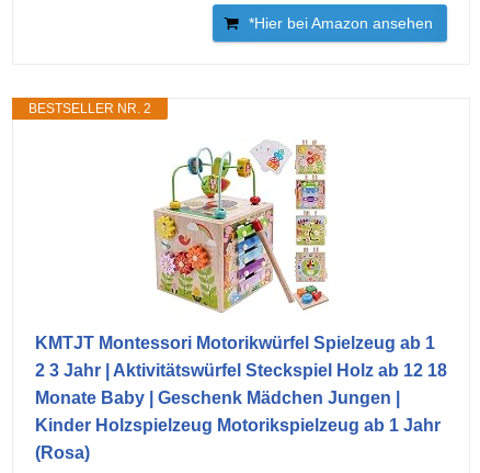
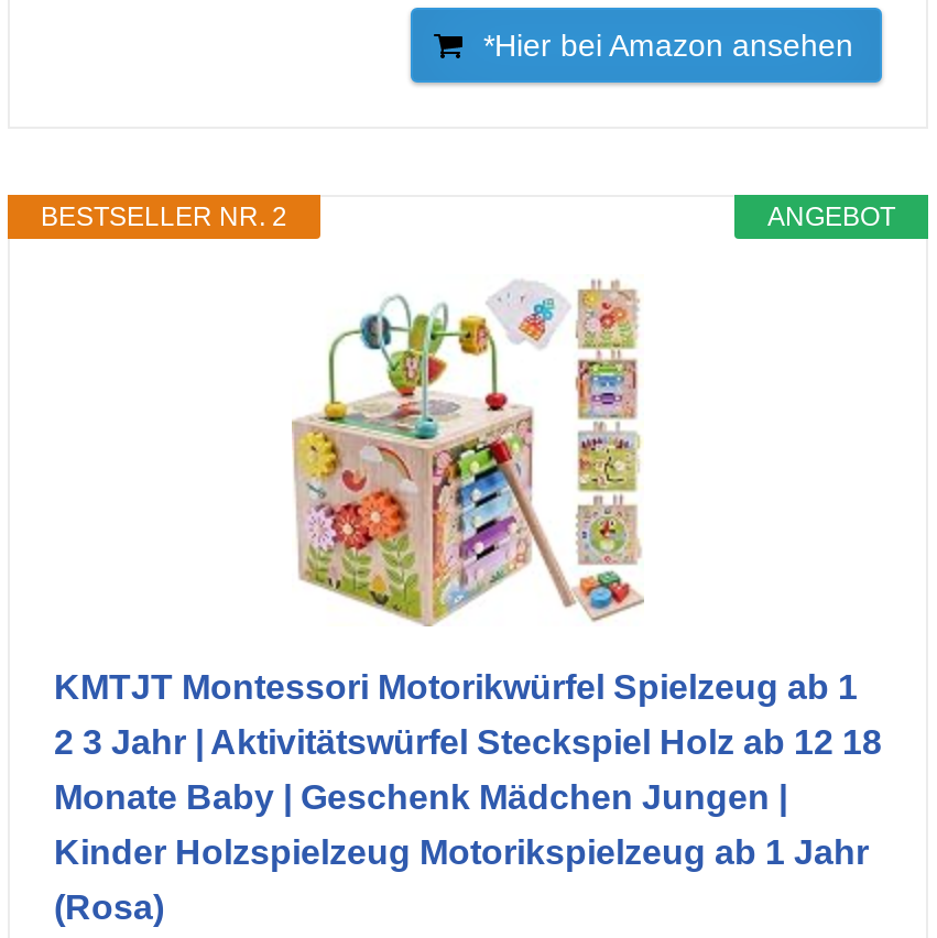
+ ANGEBOT
